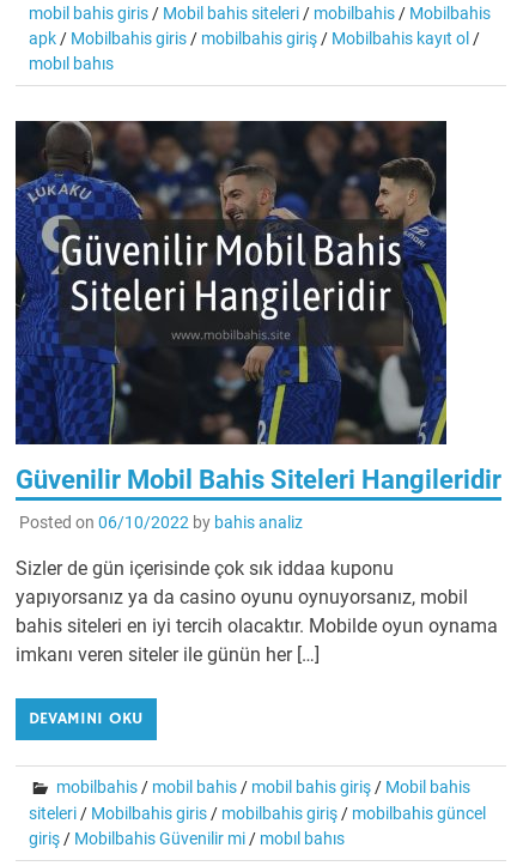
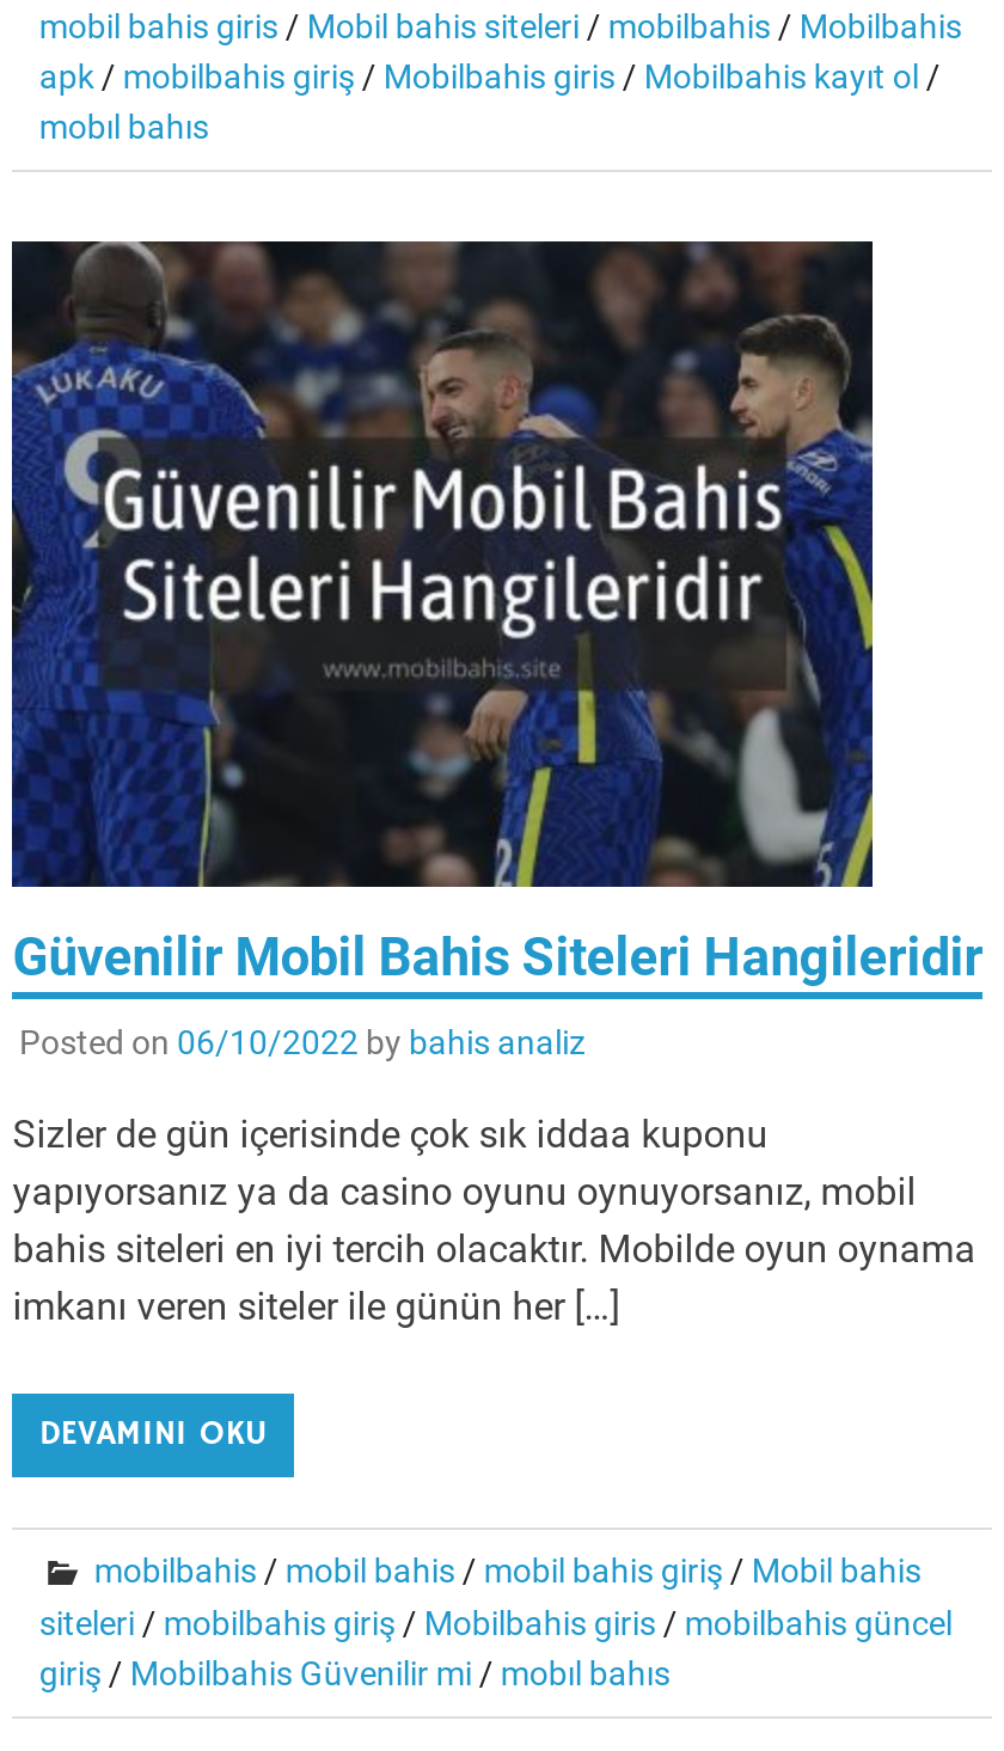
- apk / Mobilbahis giris / mobilbahis giriş / Mobilbahis kayıt ol /
+ apk / mobilbahis giriş / Mobilbahis giris / Mobilbahis kayıt ol /

- siteleri / Mobilbahis giris / mobilbahis giriş / mobilbahis güncel
+ siteleri / mobilbahis giriş / Mobilbahis giris / mobilbahis güncel
